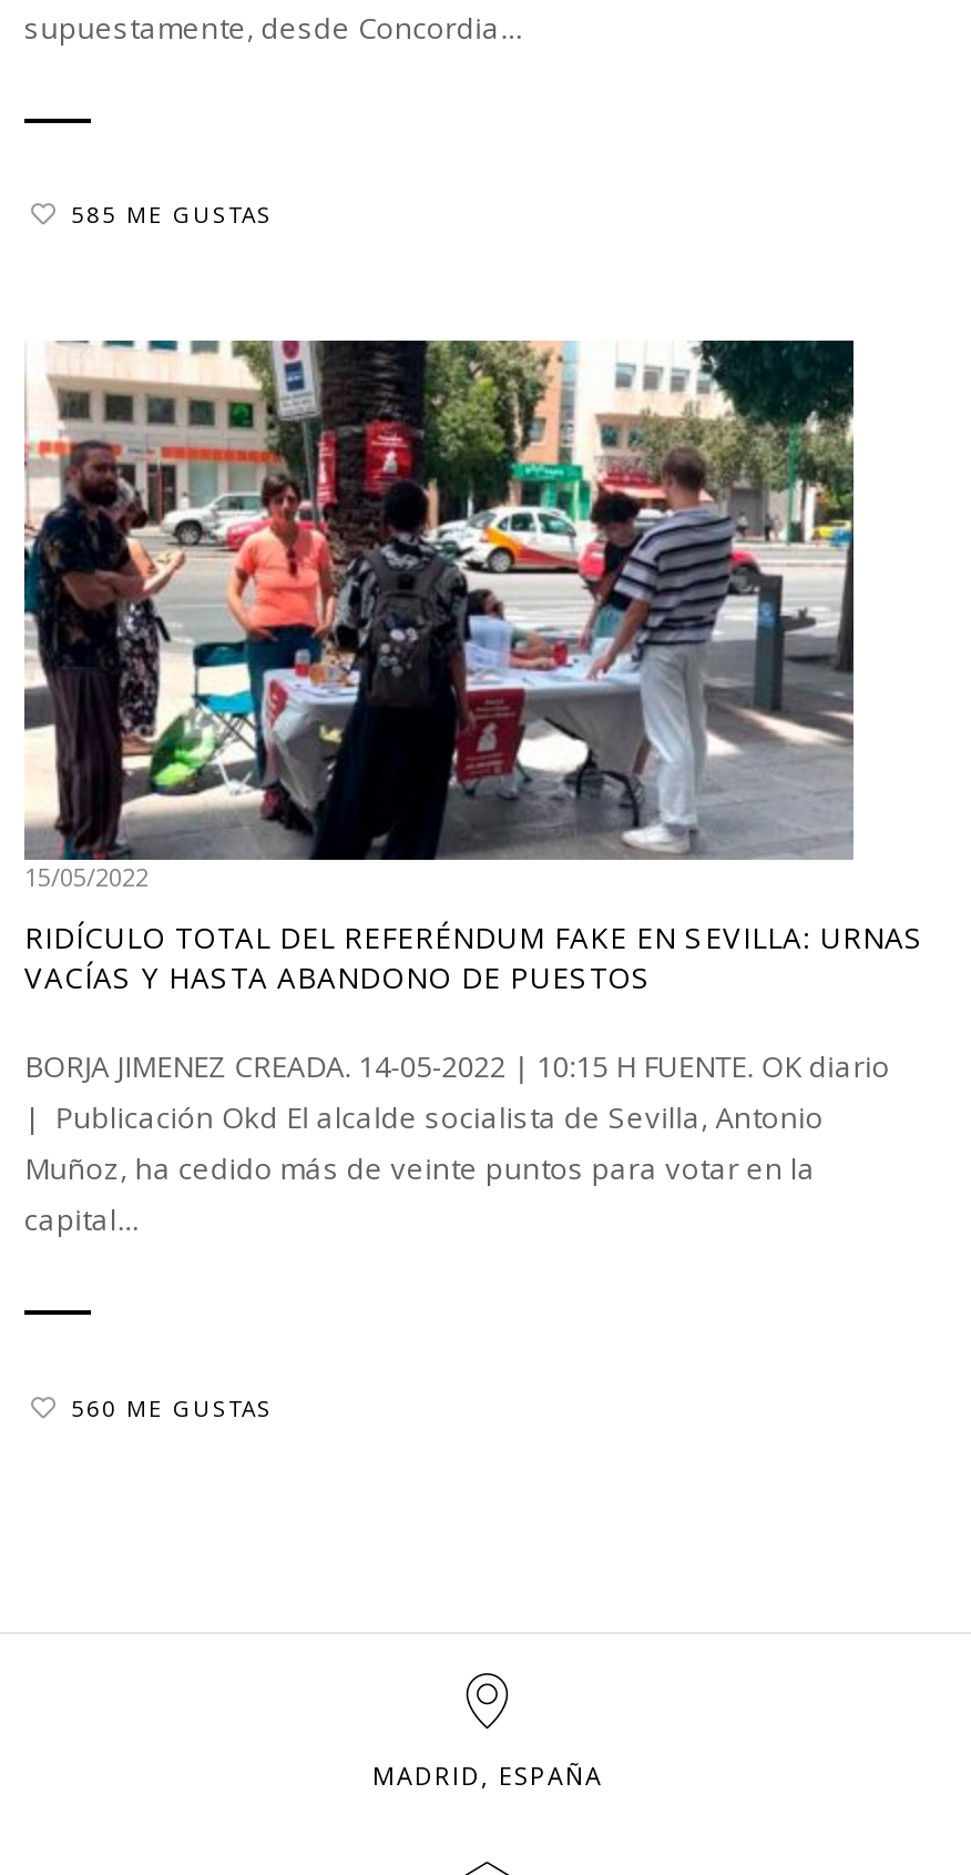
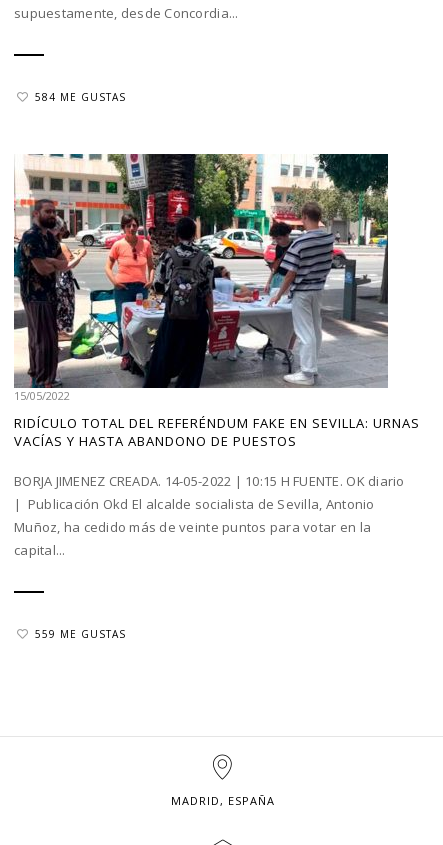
- 585 ME GUSTAS
+ 584 ME GUSTAS

- 560 ME GUSTAS
+ 559 ME GUSTAS
